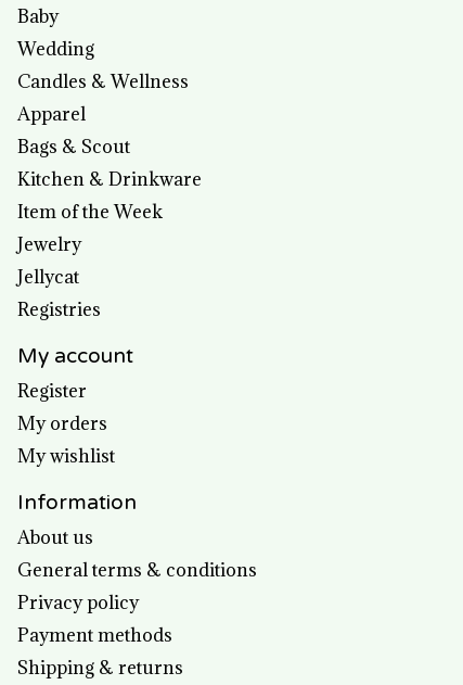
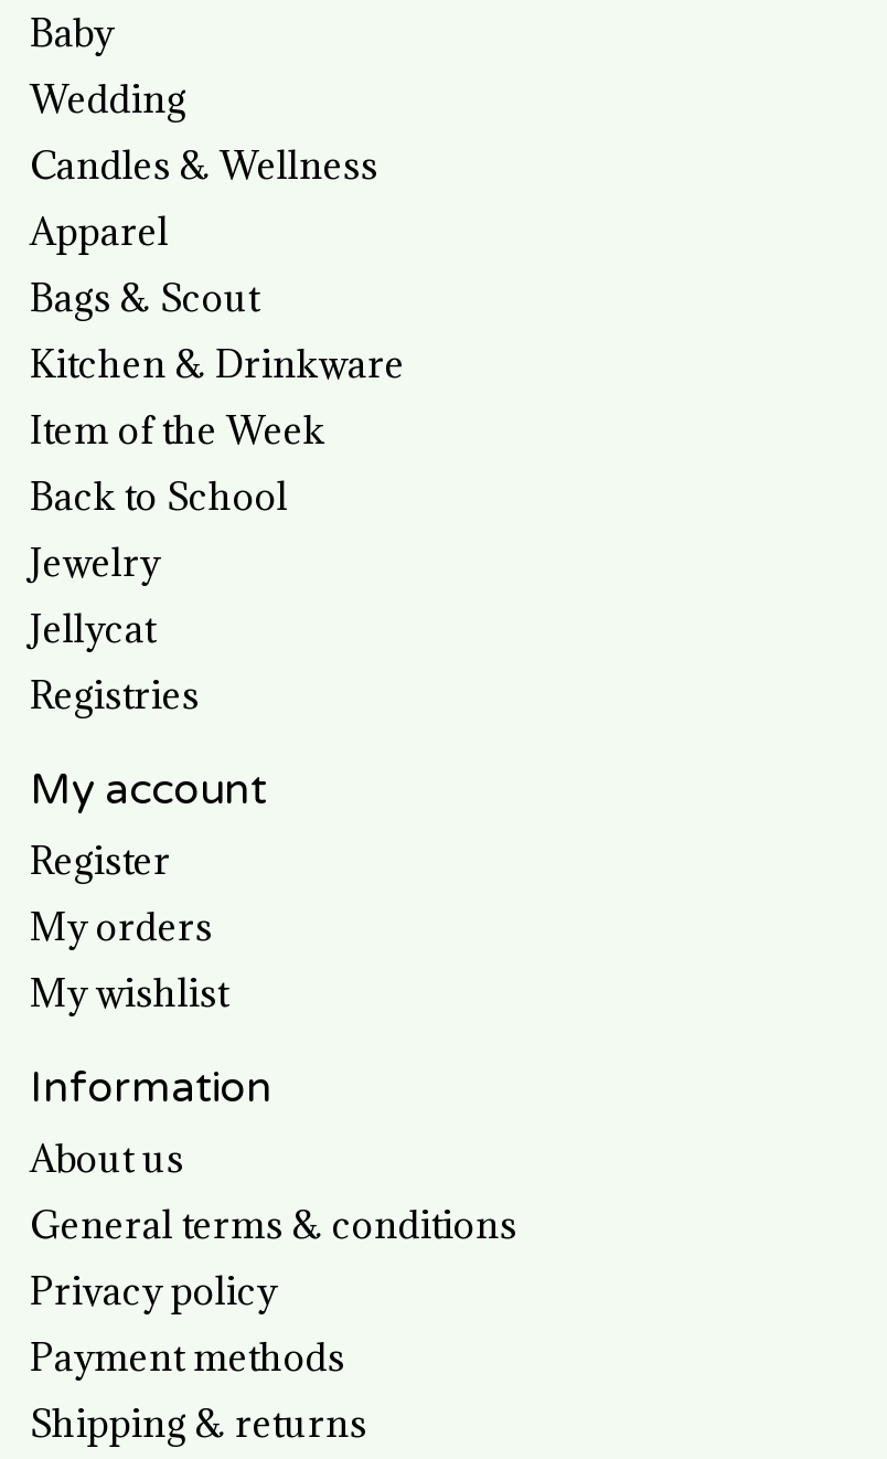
+ Back to School
